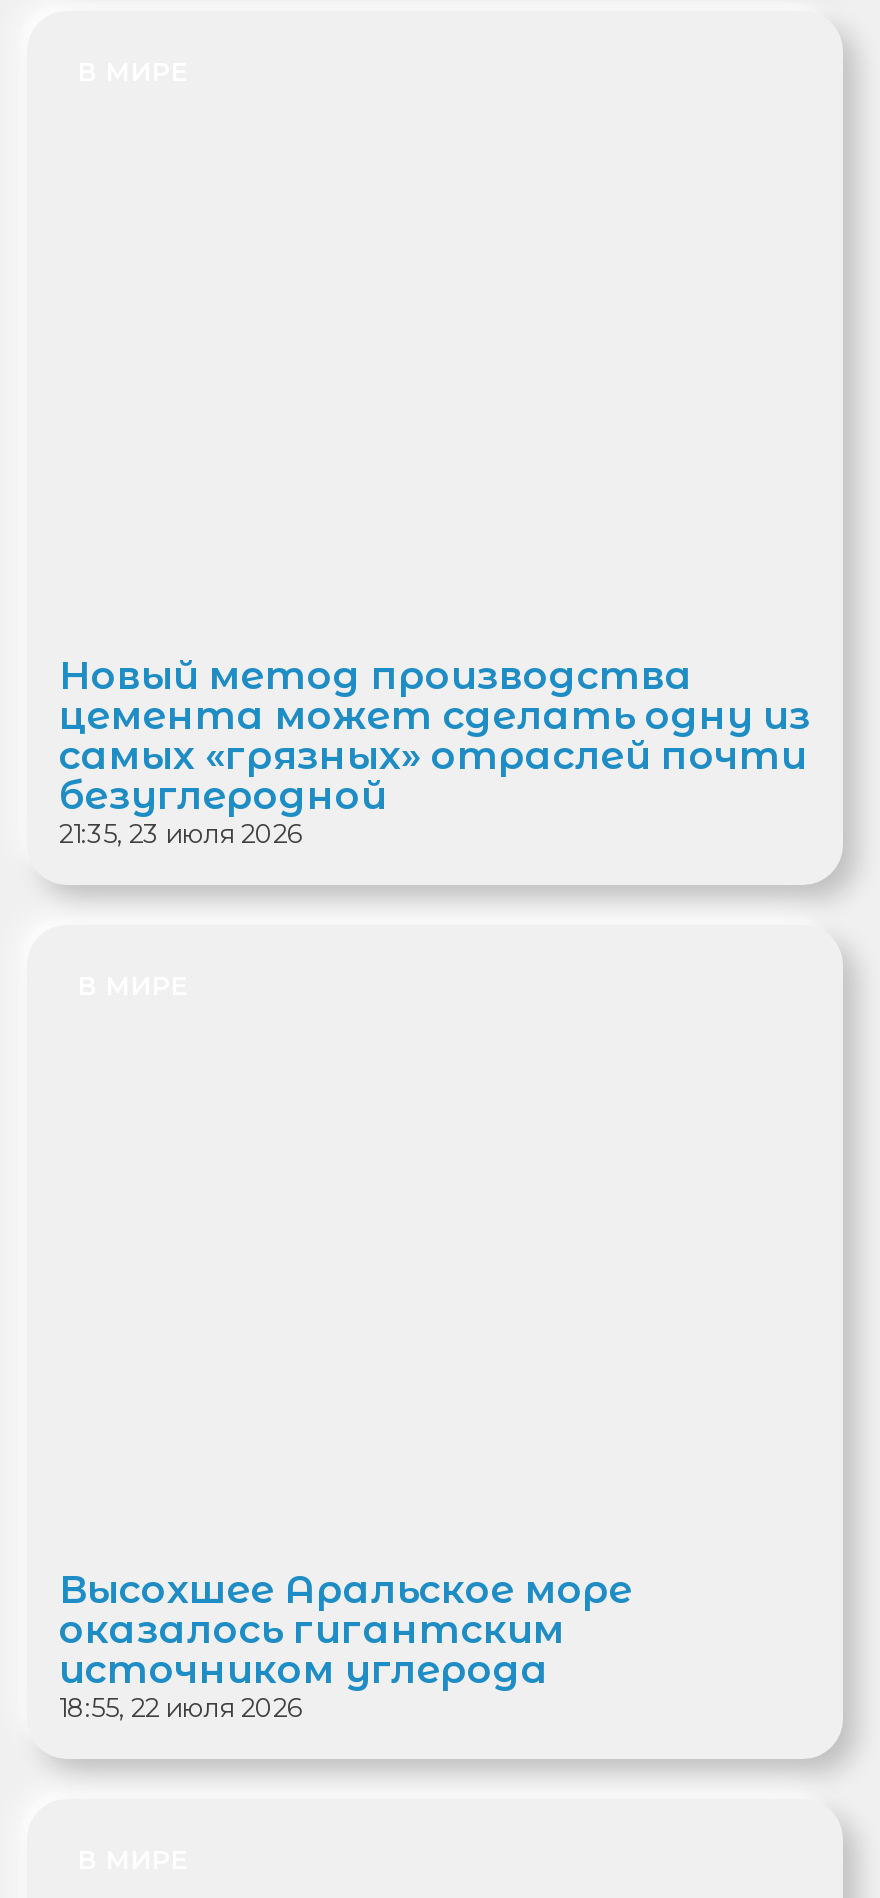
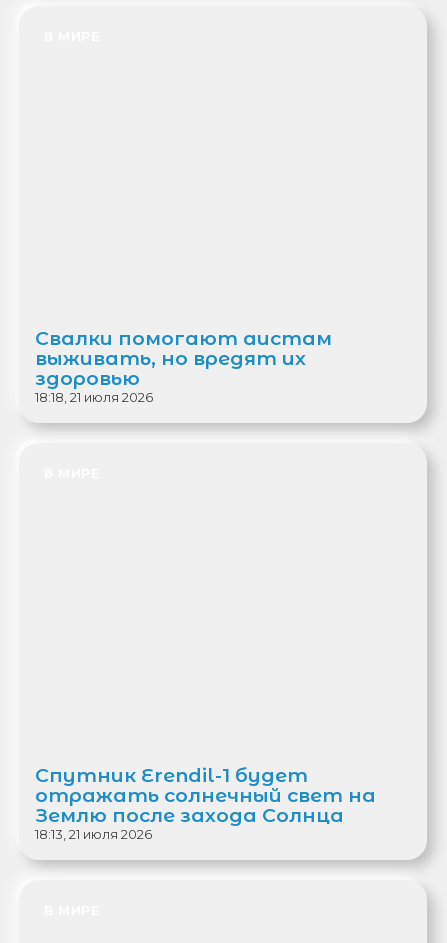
- Новый метод производства
- цемента может сделать одну из
- самых «грязных» отраслей почти
- безуглеродной
- 21:35, 23 июля 2026
+ Свалки помогают аистам
+ выживать, но вредят их
+ здоровью
+ 18:18, 21 июля 2026

- Высохшее Аральское море
- оказалось гигантским
- источником углерода
- 18:55, 22 июля 2026
+ Спутник Erendil-1 будет
+ отражать солнечный свет на
+ Землю после захода Солнца
+ 18:13, 21 июля 2026
